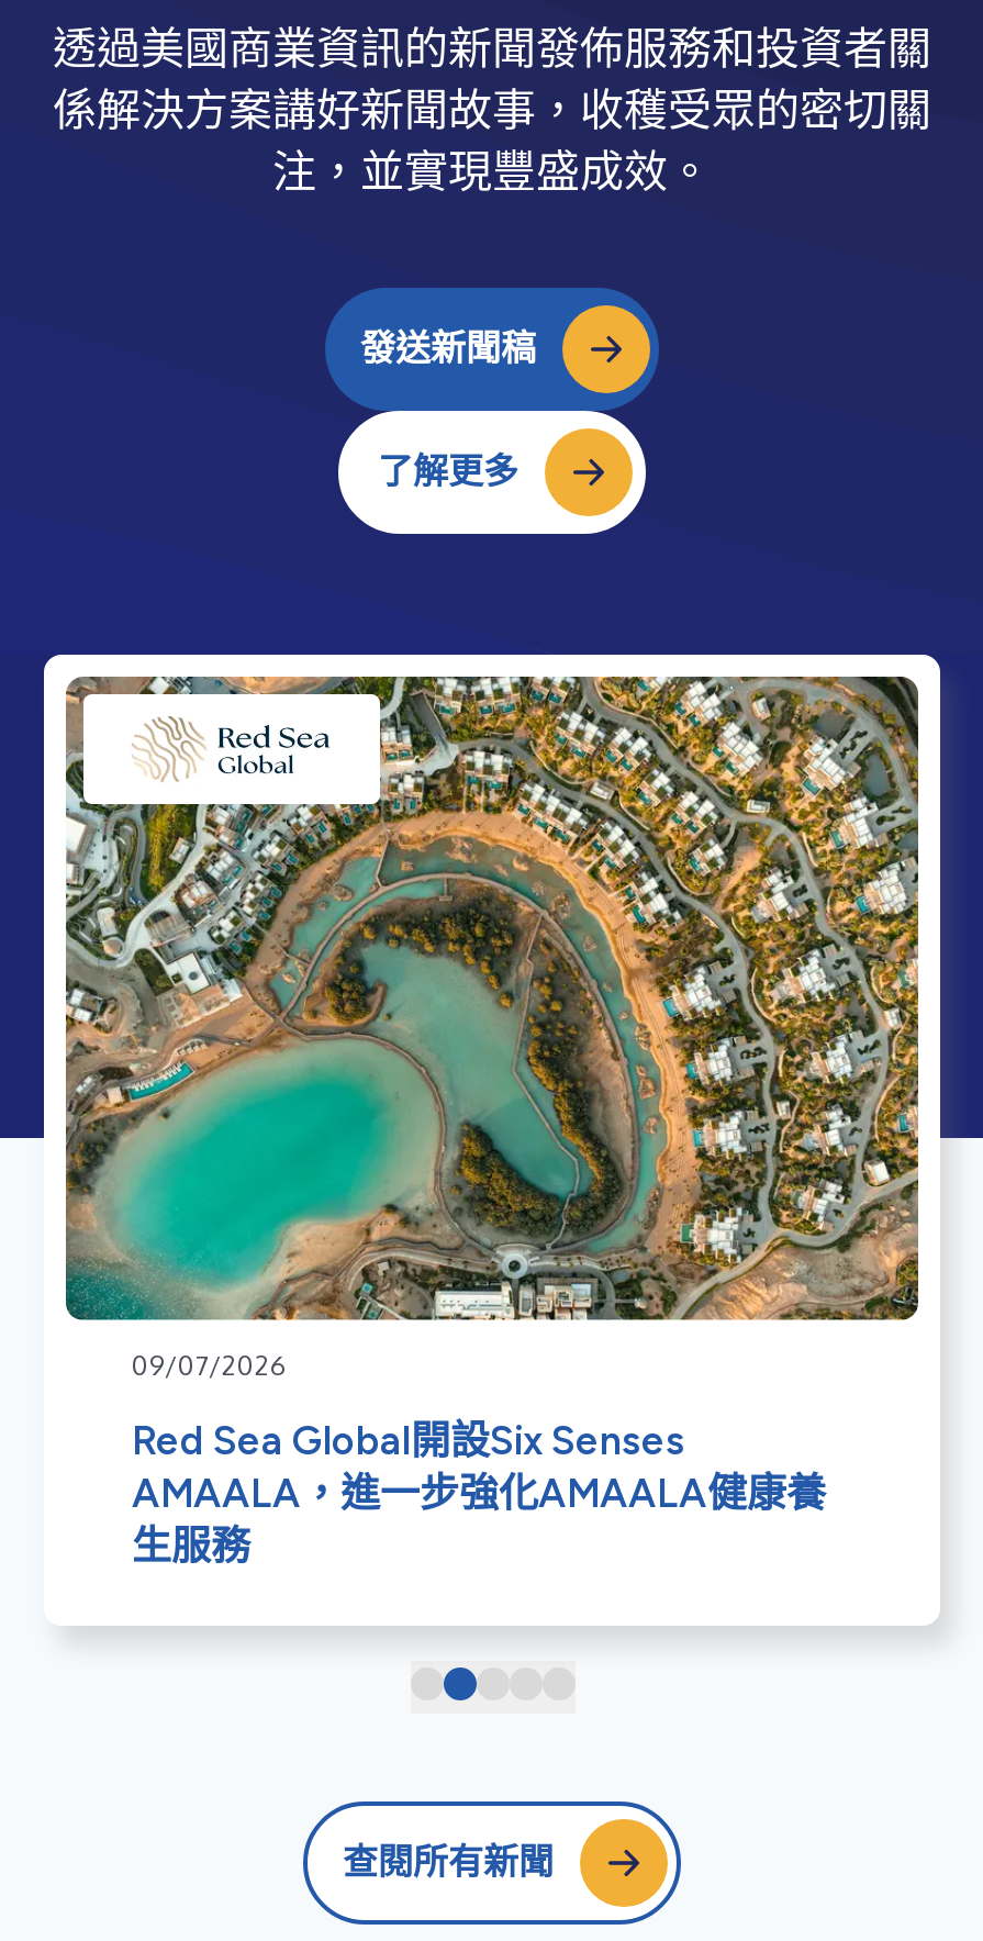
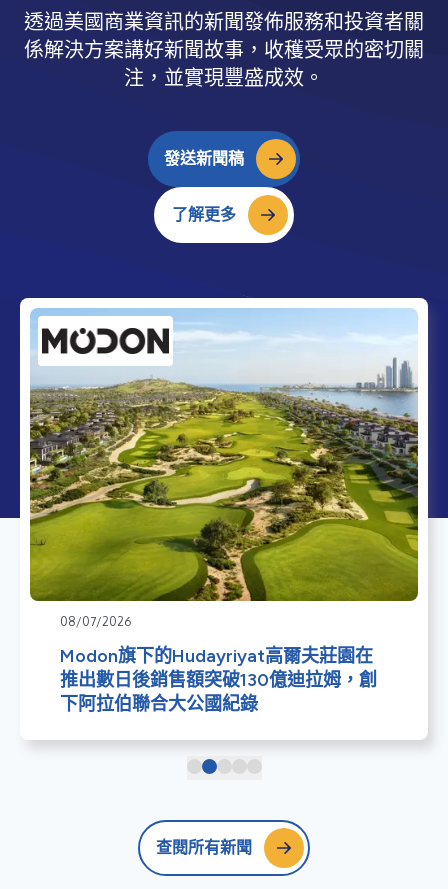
- [image]
- 09/07/2026
+ [image]
+ 08/07/2026

- Red Sea Global開設Six Senses
- AMAALA，進一步強化AMAALA健康養
- 生服務
+ Modon旗下的Hudayriyat高爾夫莊園在
+ 推出數日後銷售額突破130億迪拉姆，創
+ 下阿拉伯聯合大公國紀錄
